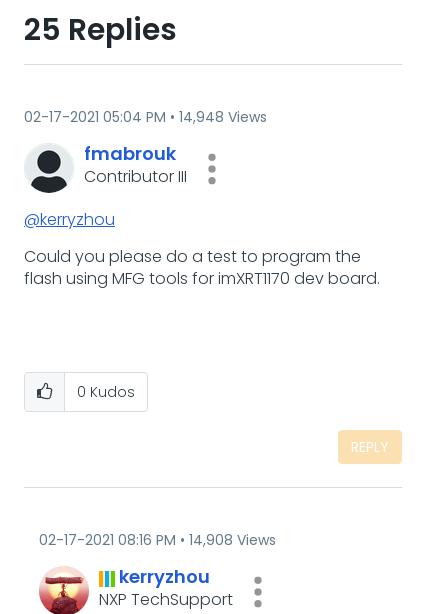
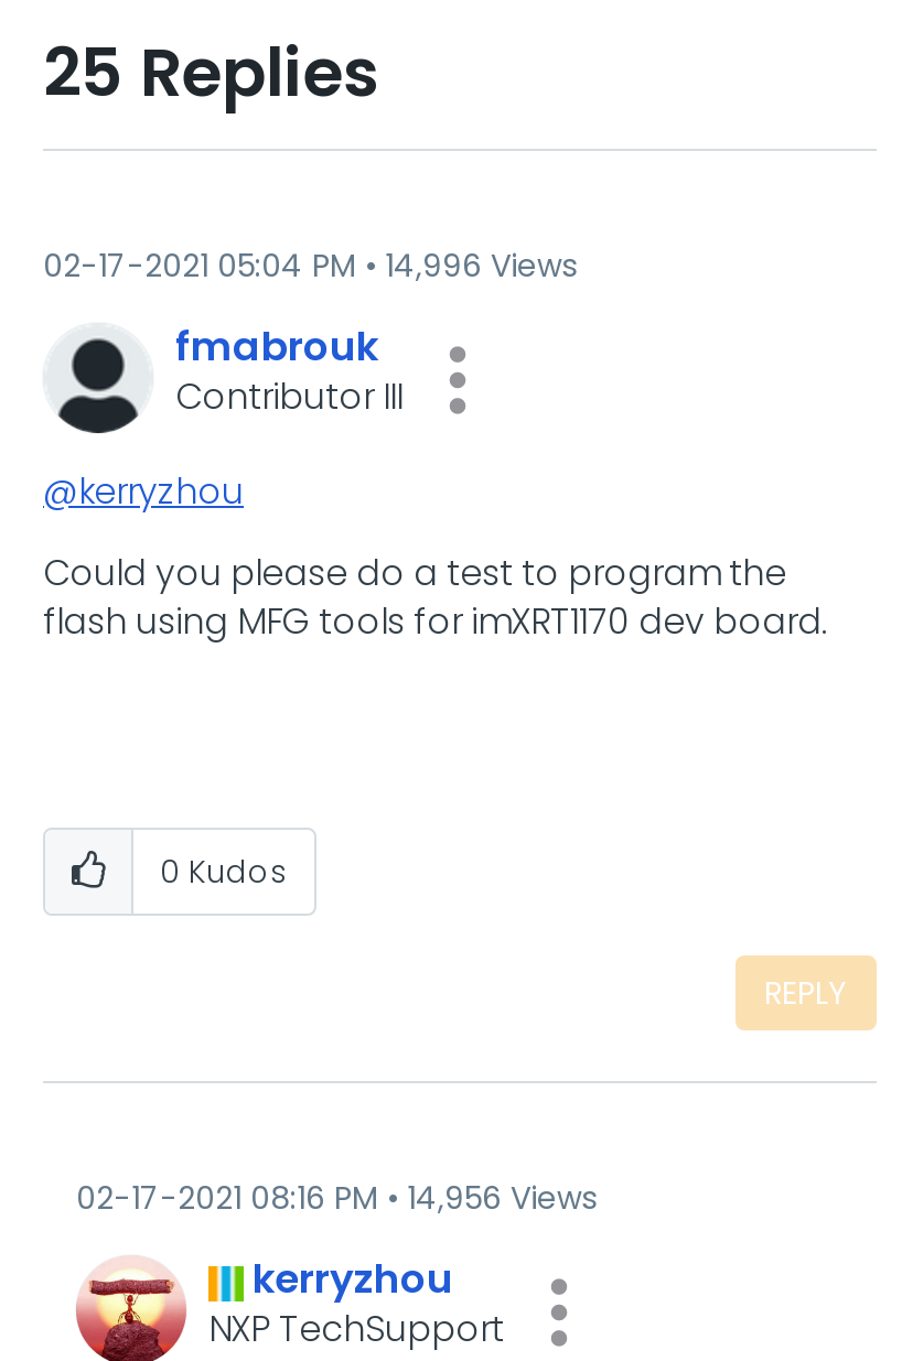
- 02-17-2021 05:04 PM 14,948 Views
+ 02-17-2021 05:04 PM 14,996 Views

- 02-17-2021 08:16 PM 14,908 Views
+ 02-17-2021 08:16 PM 14,956 Views
